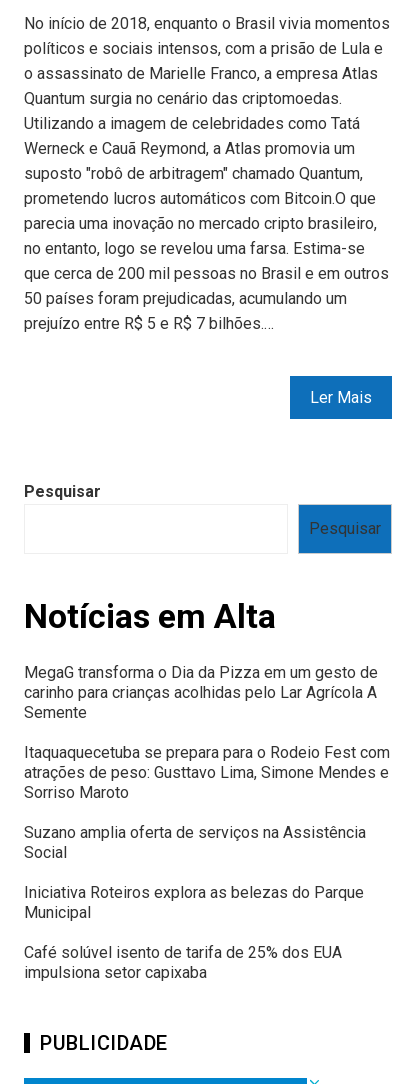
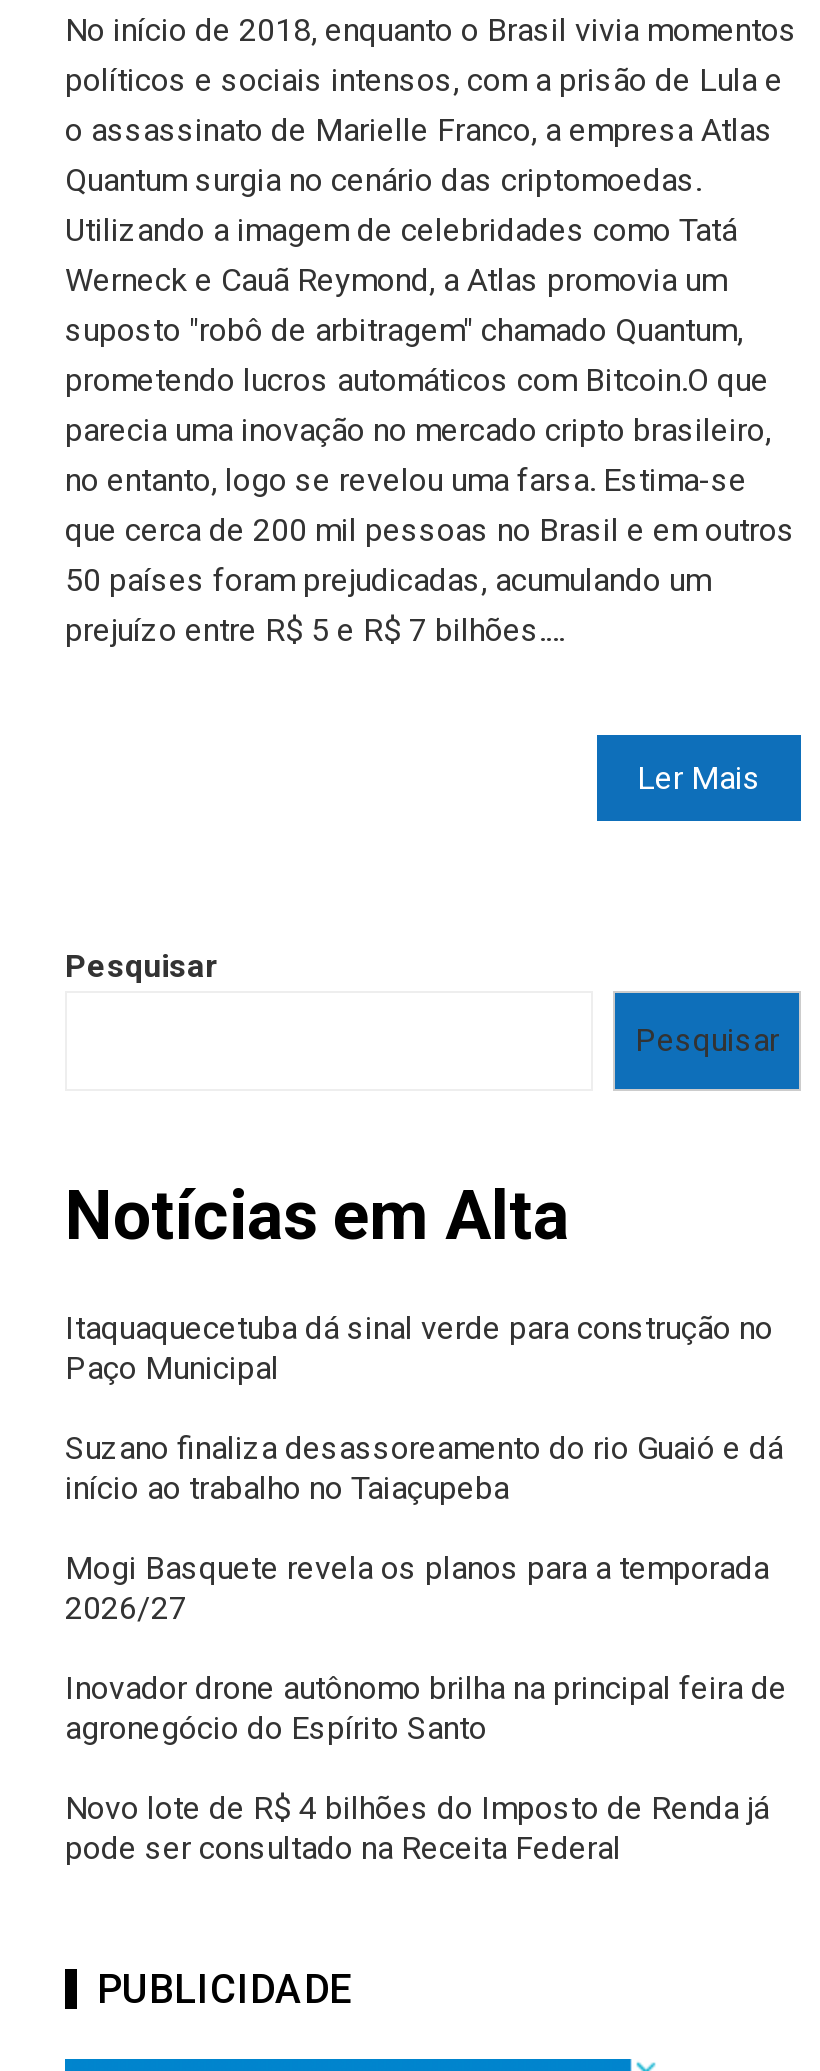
- MegaG transforma o Dia da Pizza em um gesto de
- carinho para crianças acolhidas pelo Lar Agrícola A
- Semente
+ Itaquaquecetuba dá sinal verde para construção no
+ Paço Municipal

- Itaquaquecetuba se prepara para o Rodeio Fest com
- atrações de peso: Gusttavo Lima, Simone Mendes e
- Sorriso Maroto
+ Suzano finaliza desassoreamento do rio Guaió e dá
+ início ao trabalho no Taiaçupeba

- Suzano amplia oferta de serviços na Assistência
- Social
+ Mogi Basquete revela os planos para a temporada
+ 2026/27

- Iniciativa Roteiros explora as belezas do Parque
- Municipal
+ Inovador drone autônomo brilha na principal feira de
+ agronegócio do Espírito Santo

- Café solúvel isento de tarifa de 25% dos EUA
- impulsiona setor capixaba
+ Novo lote de R$ 4 bilhões do Imposto de Renda já
+ pode ser consultado na Receita Federal
